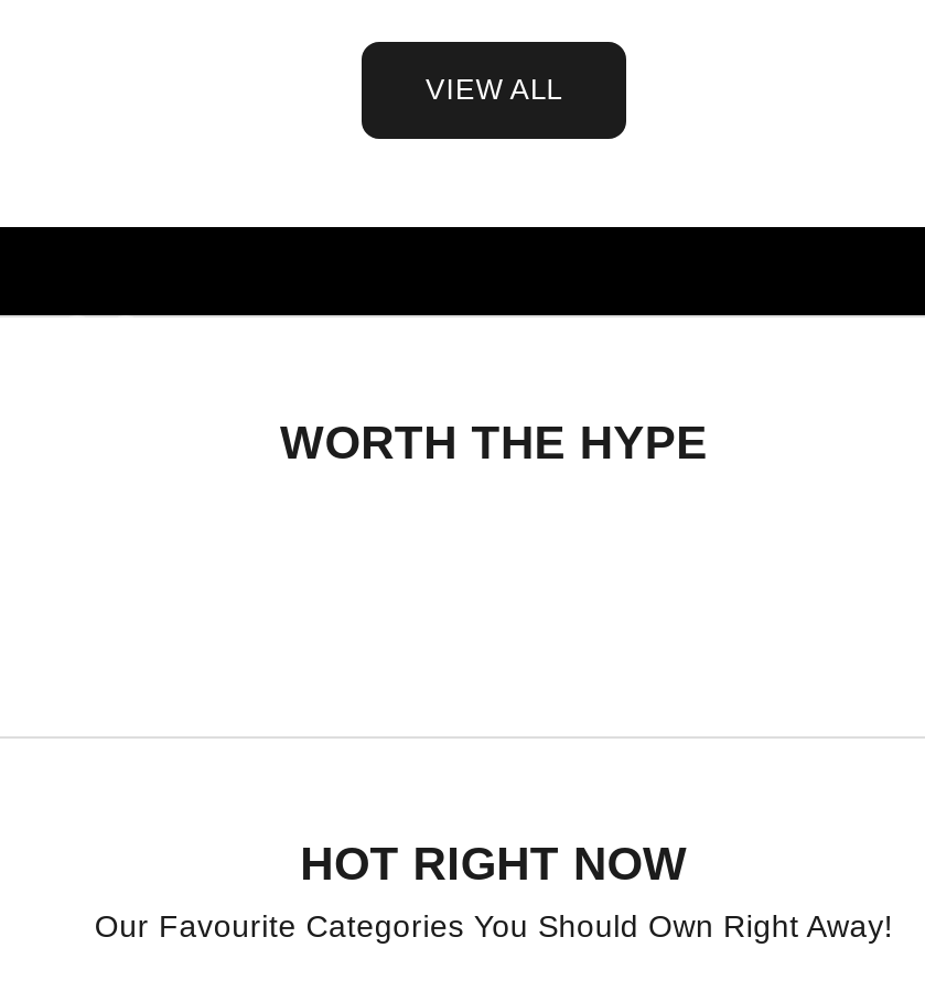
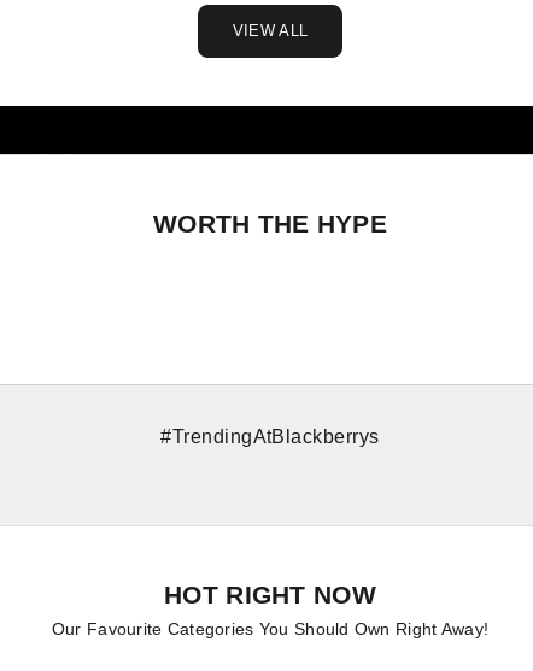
+ #TrendingAtBlackberrys
